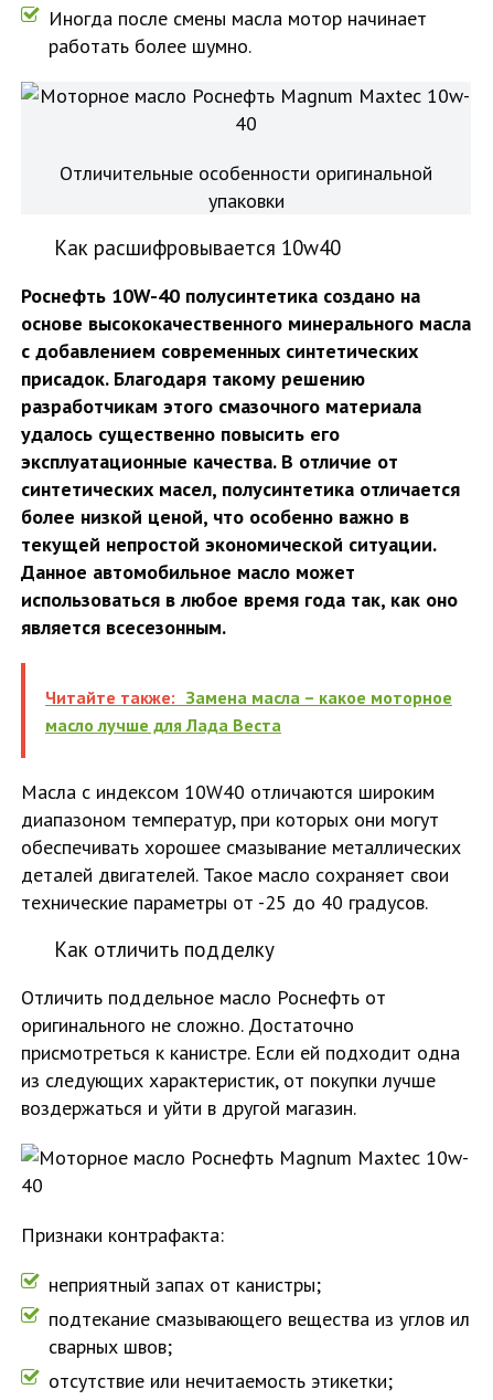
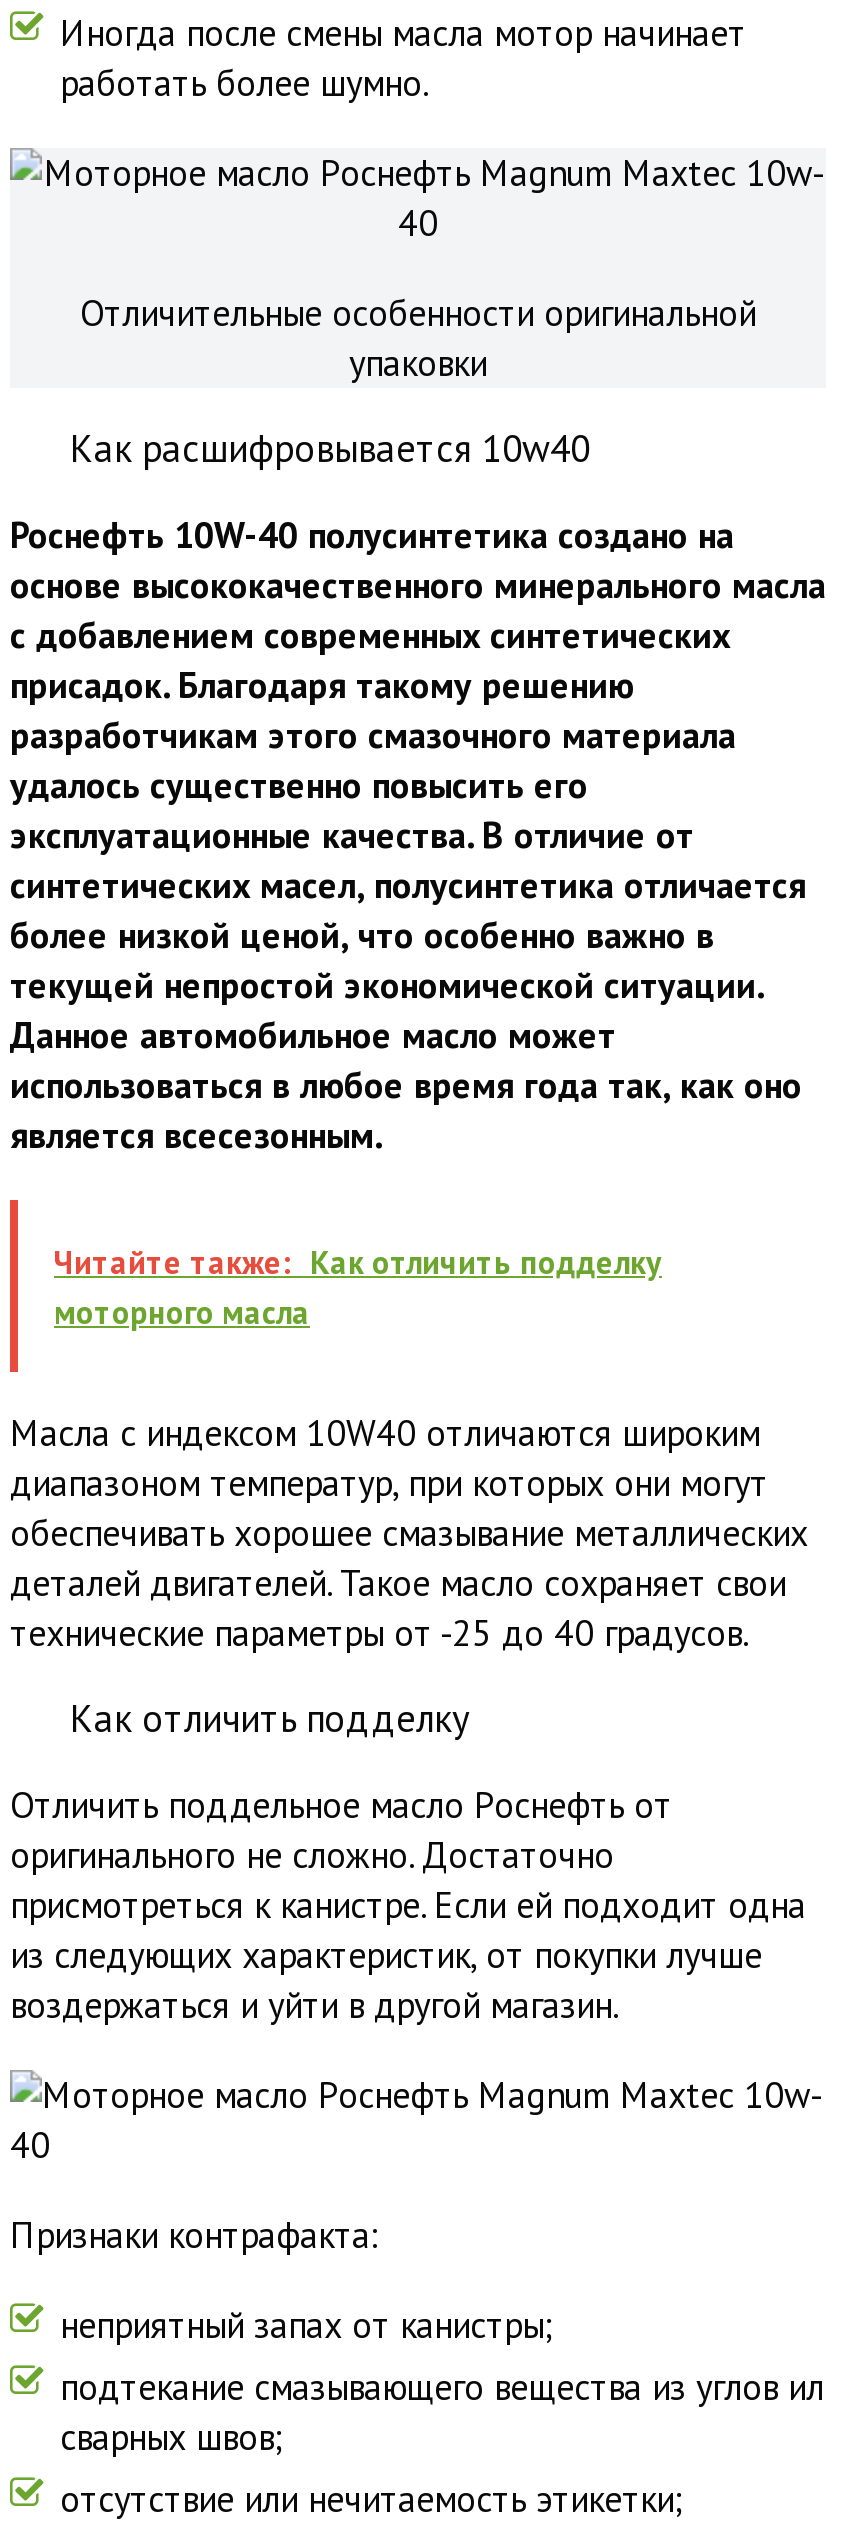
- Читайте также: Замена масла – какое моторное
- масло лучше для Лада Веста
+ Читайте также: Как отличить подделку
+ моторного масла
